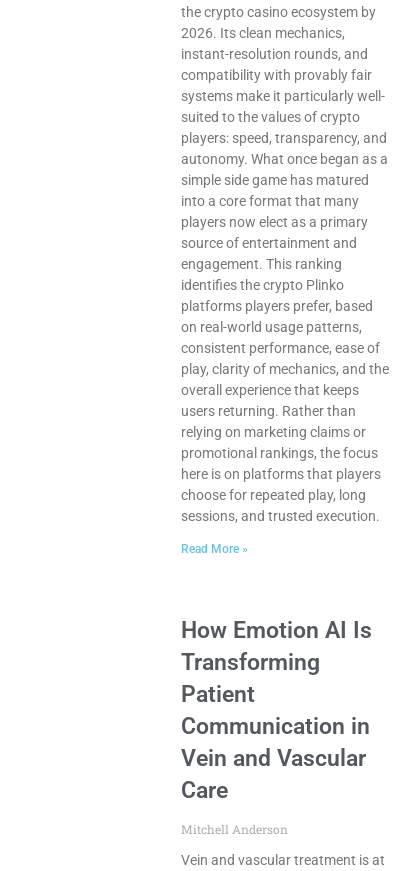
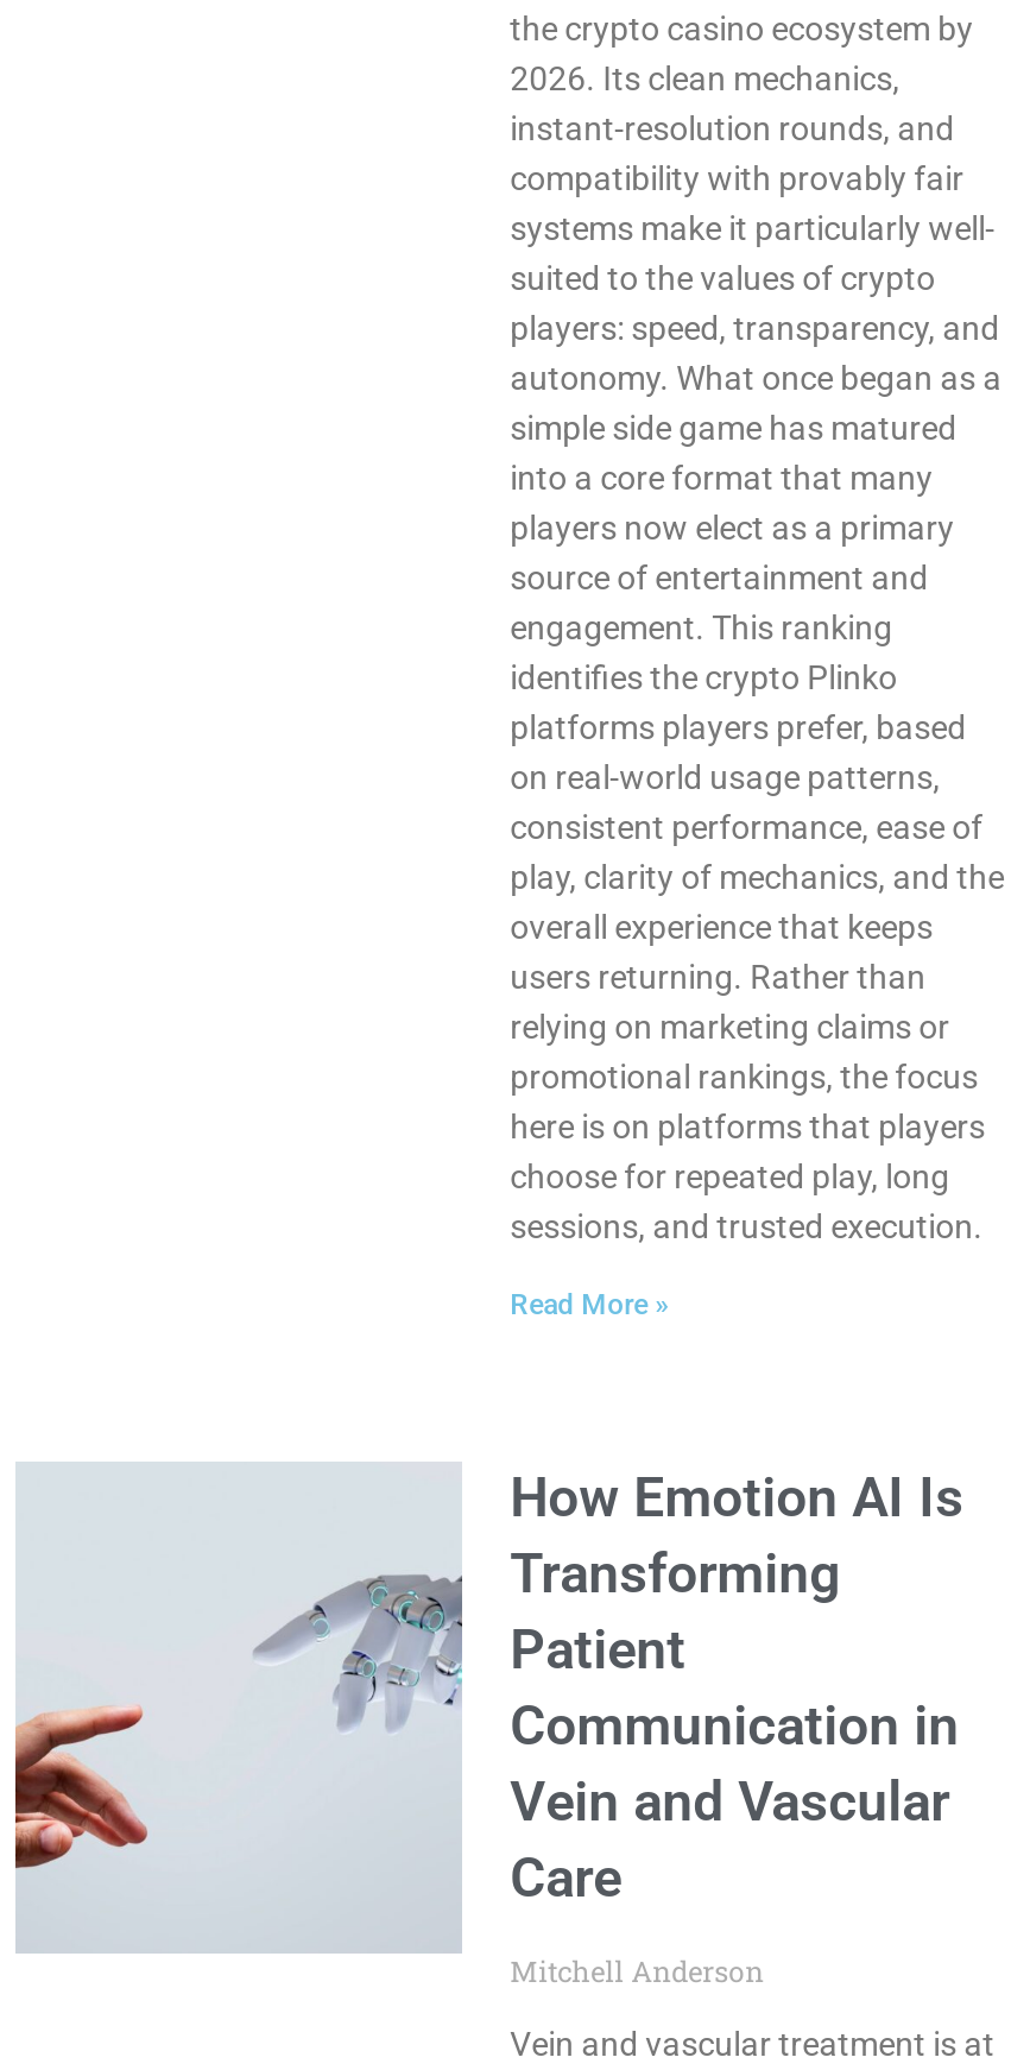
+ [image]
